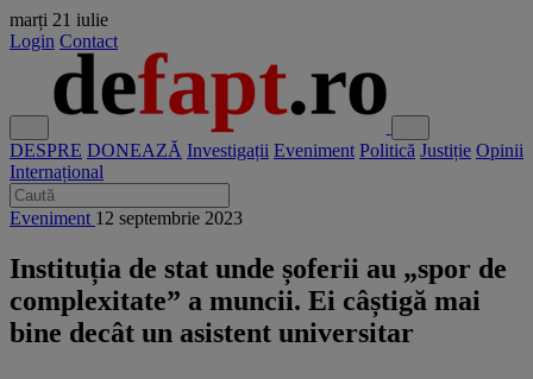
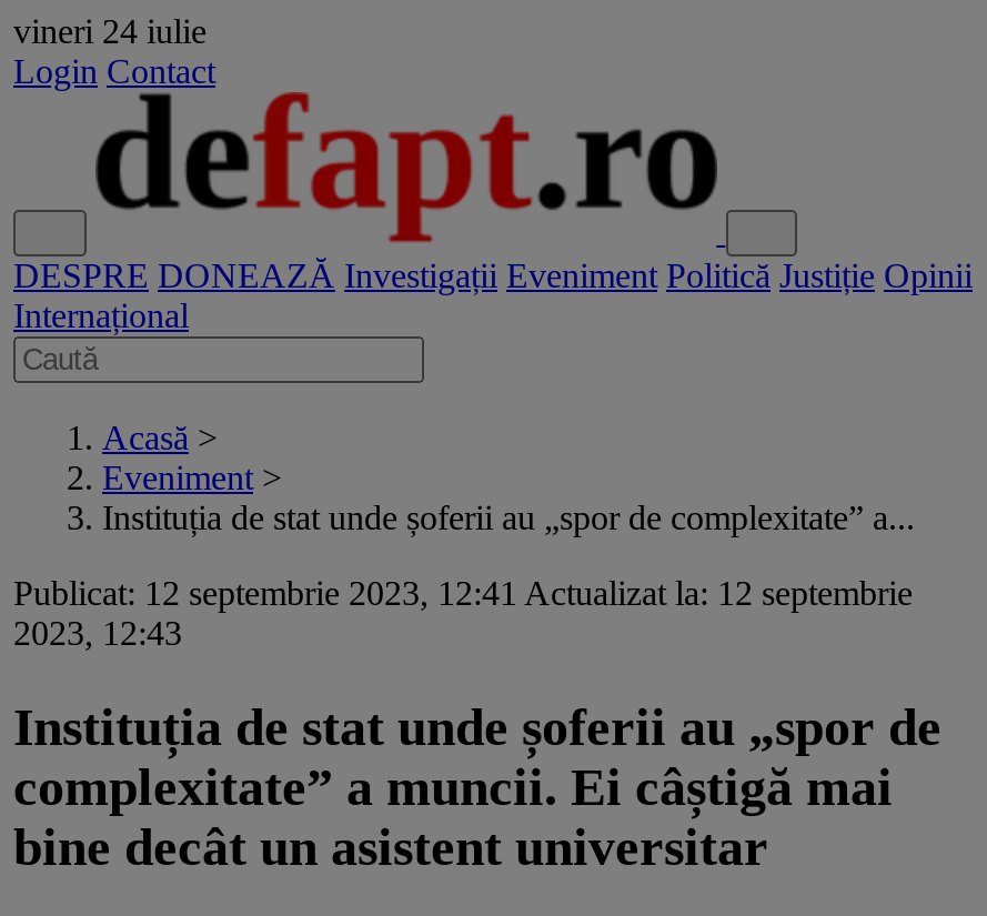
- marți 21 iulie
+ vineri 24 iulie

- Eveniment12 septembrie 2023
+ Acasă >
+ Eveniment >
+ Instituția de stat unde șoferii au „spor de complexitate” a...
+ Publicat: 12 septembrie 2023, 12:41 Actualizat la: 12 septembrie
+ 2023, 12:43
